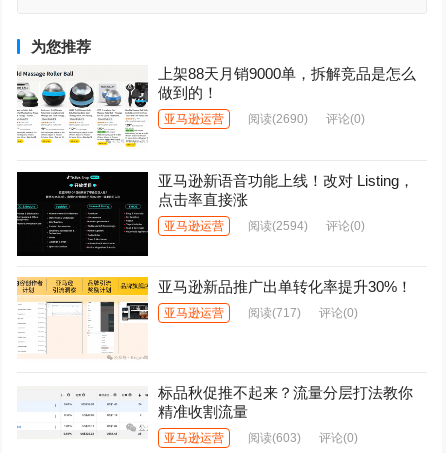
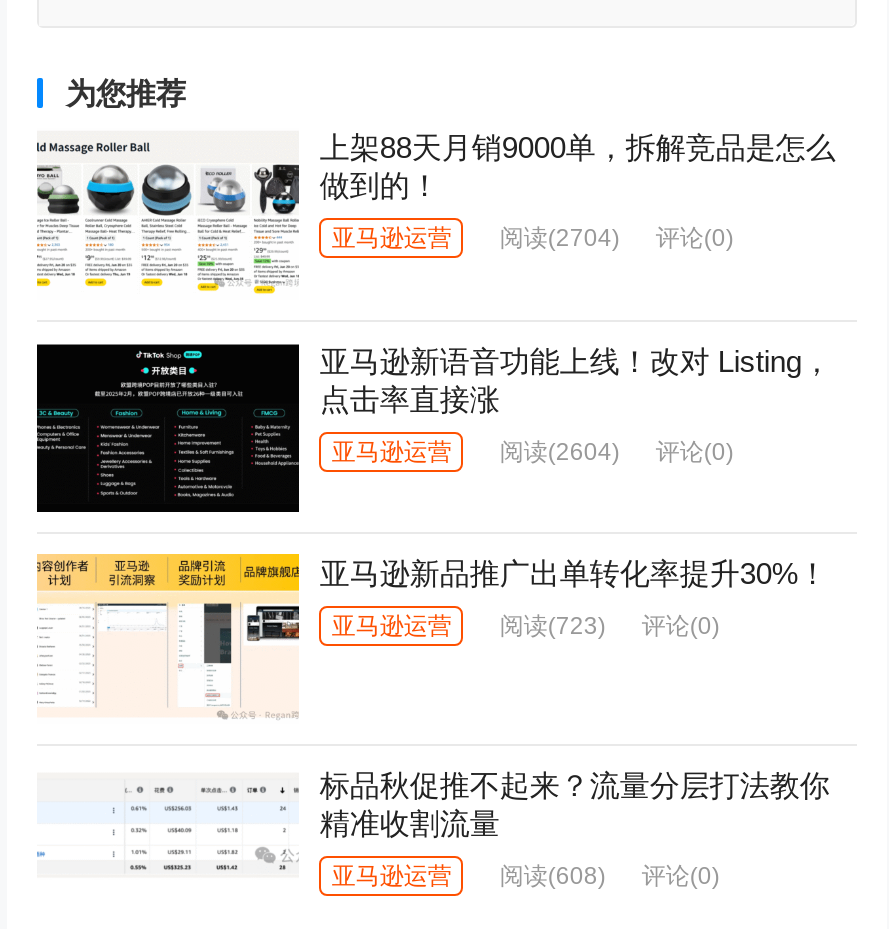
- 亚马逊运营 阅读(2690) 评论(0)
+ 亚马逊运营 阅读(2704) 评论(0)

- 亚马逊运营 阅读(2594) 评论(0)
+ 亚马逊运营 阅读(2604) 评论(0)

- 亚马逊运营 阅读(717) 评论(0)
+ 亚马逊运营 阅读(723) 评论(0)

- 亚马逊运营 阅读(603) 评论(0)
+ 亚马逊运营 阅读(608) 评论(0)
